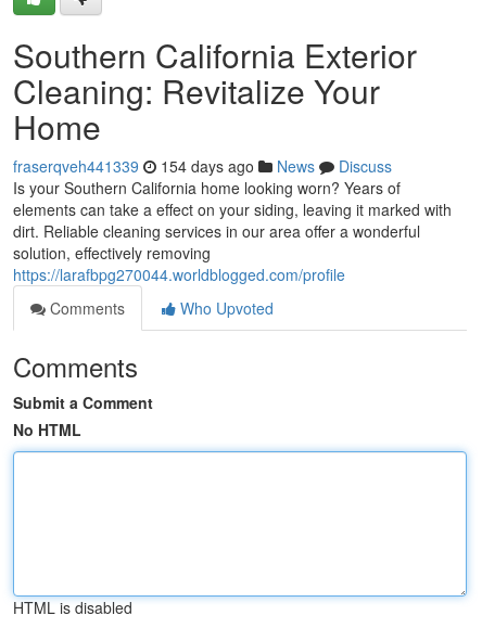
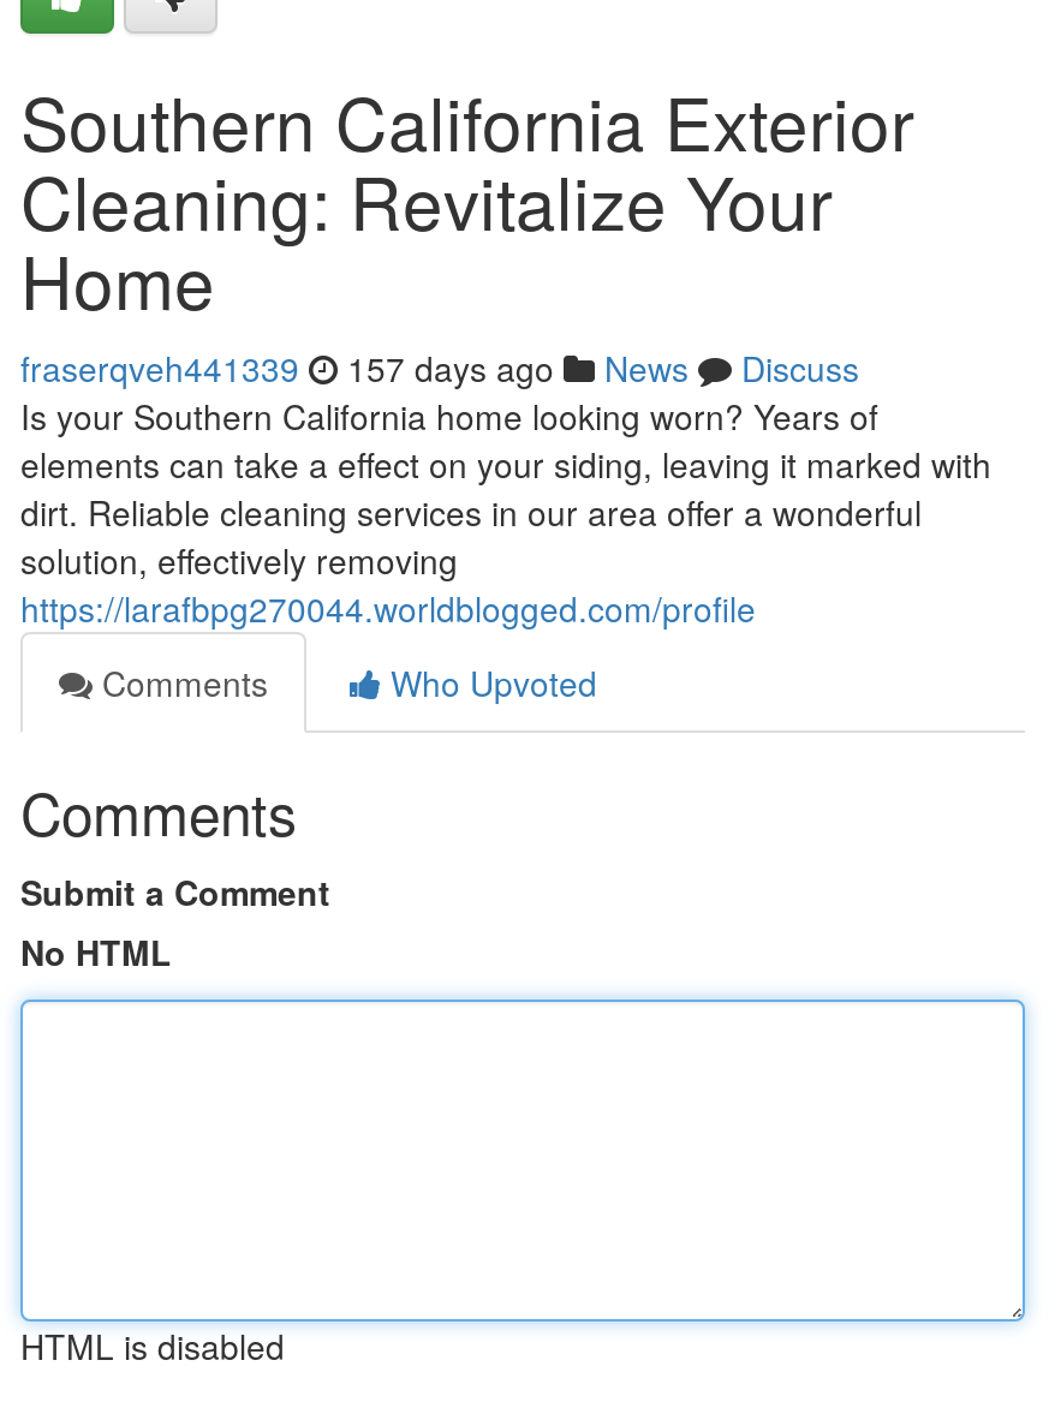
- fraserqveh441339 154 days ago News Discuss
+ fraserqveh441339 157 days ago News Discuss
